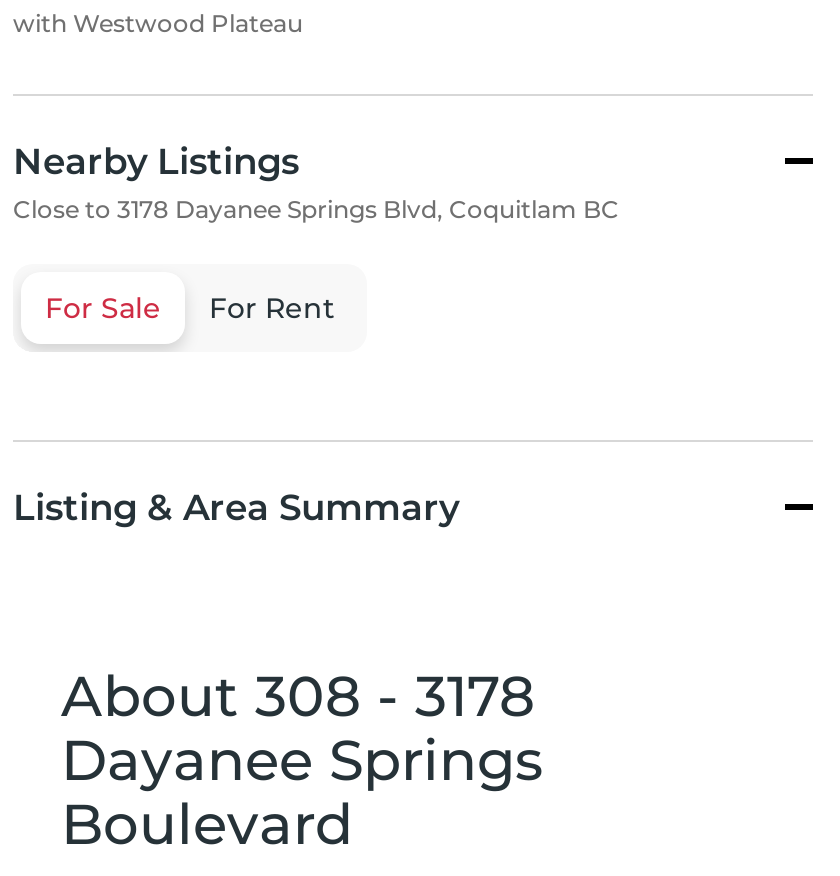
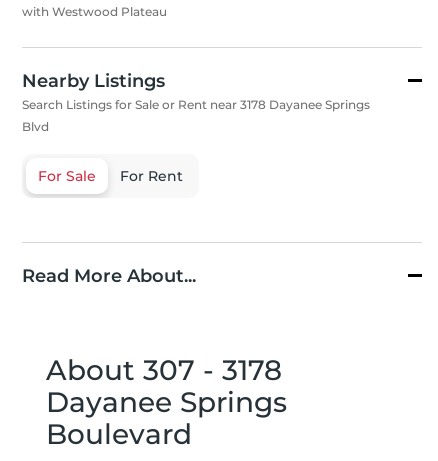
- Close to 3178 Dayanee Springs Blvd, Coquitlam BC
+ Search Listings for Sale or Rent near 3178 Dayanee Springs
+ Blvd

- Listing & Area Summary
+ Read More About...

- About 308 - 3178
+ About 307 - 3178
